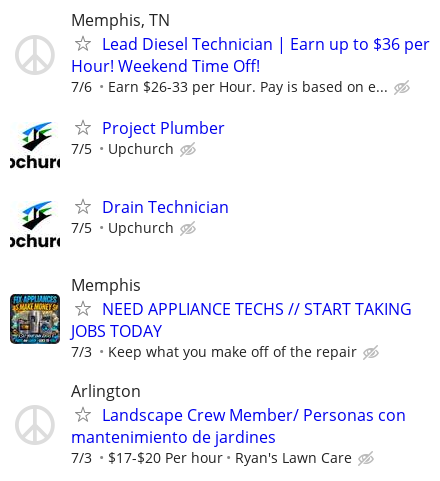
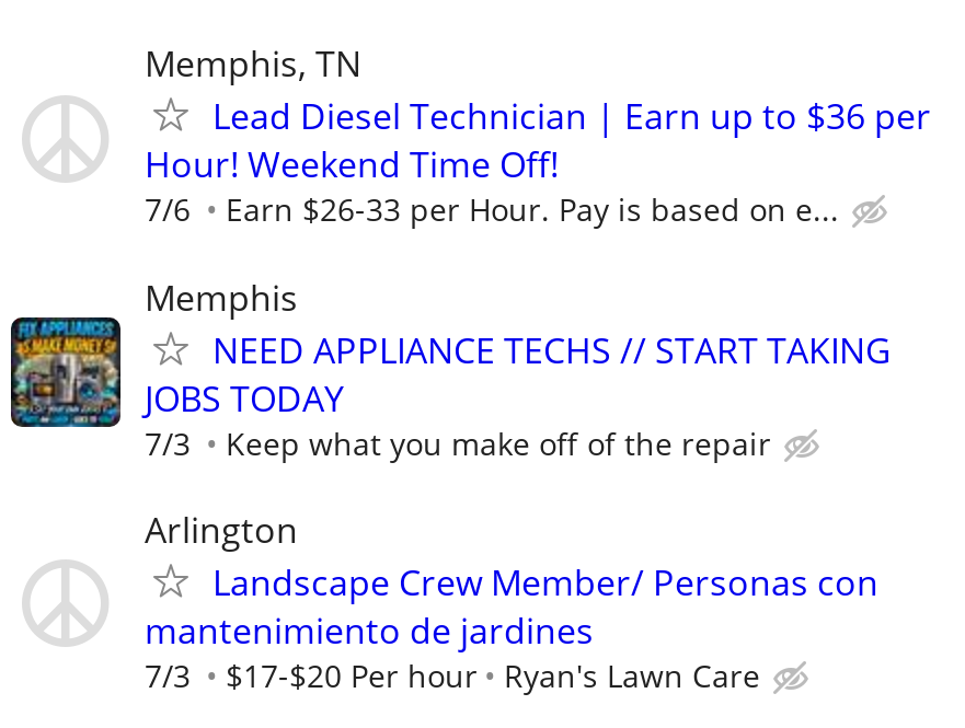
- [image]
- Project Plumber
- 7/5
- Upchurch
- Drain Technician
- 7/5
- Upchurch

- [image]
